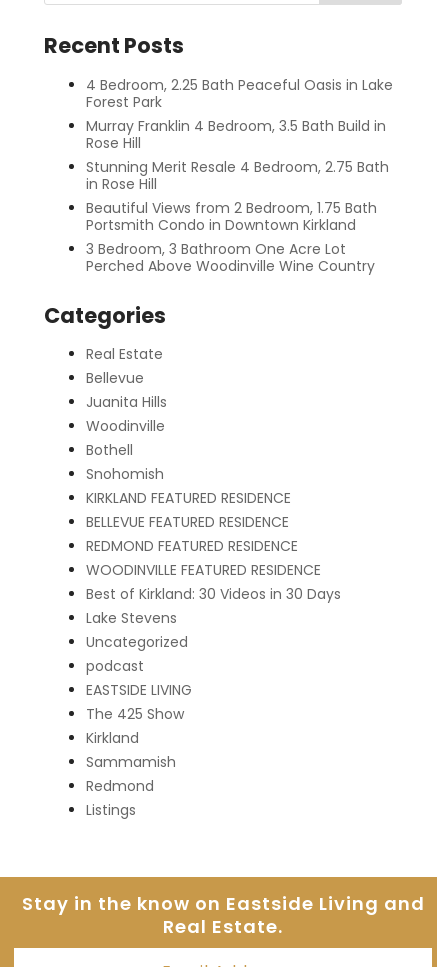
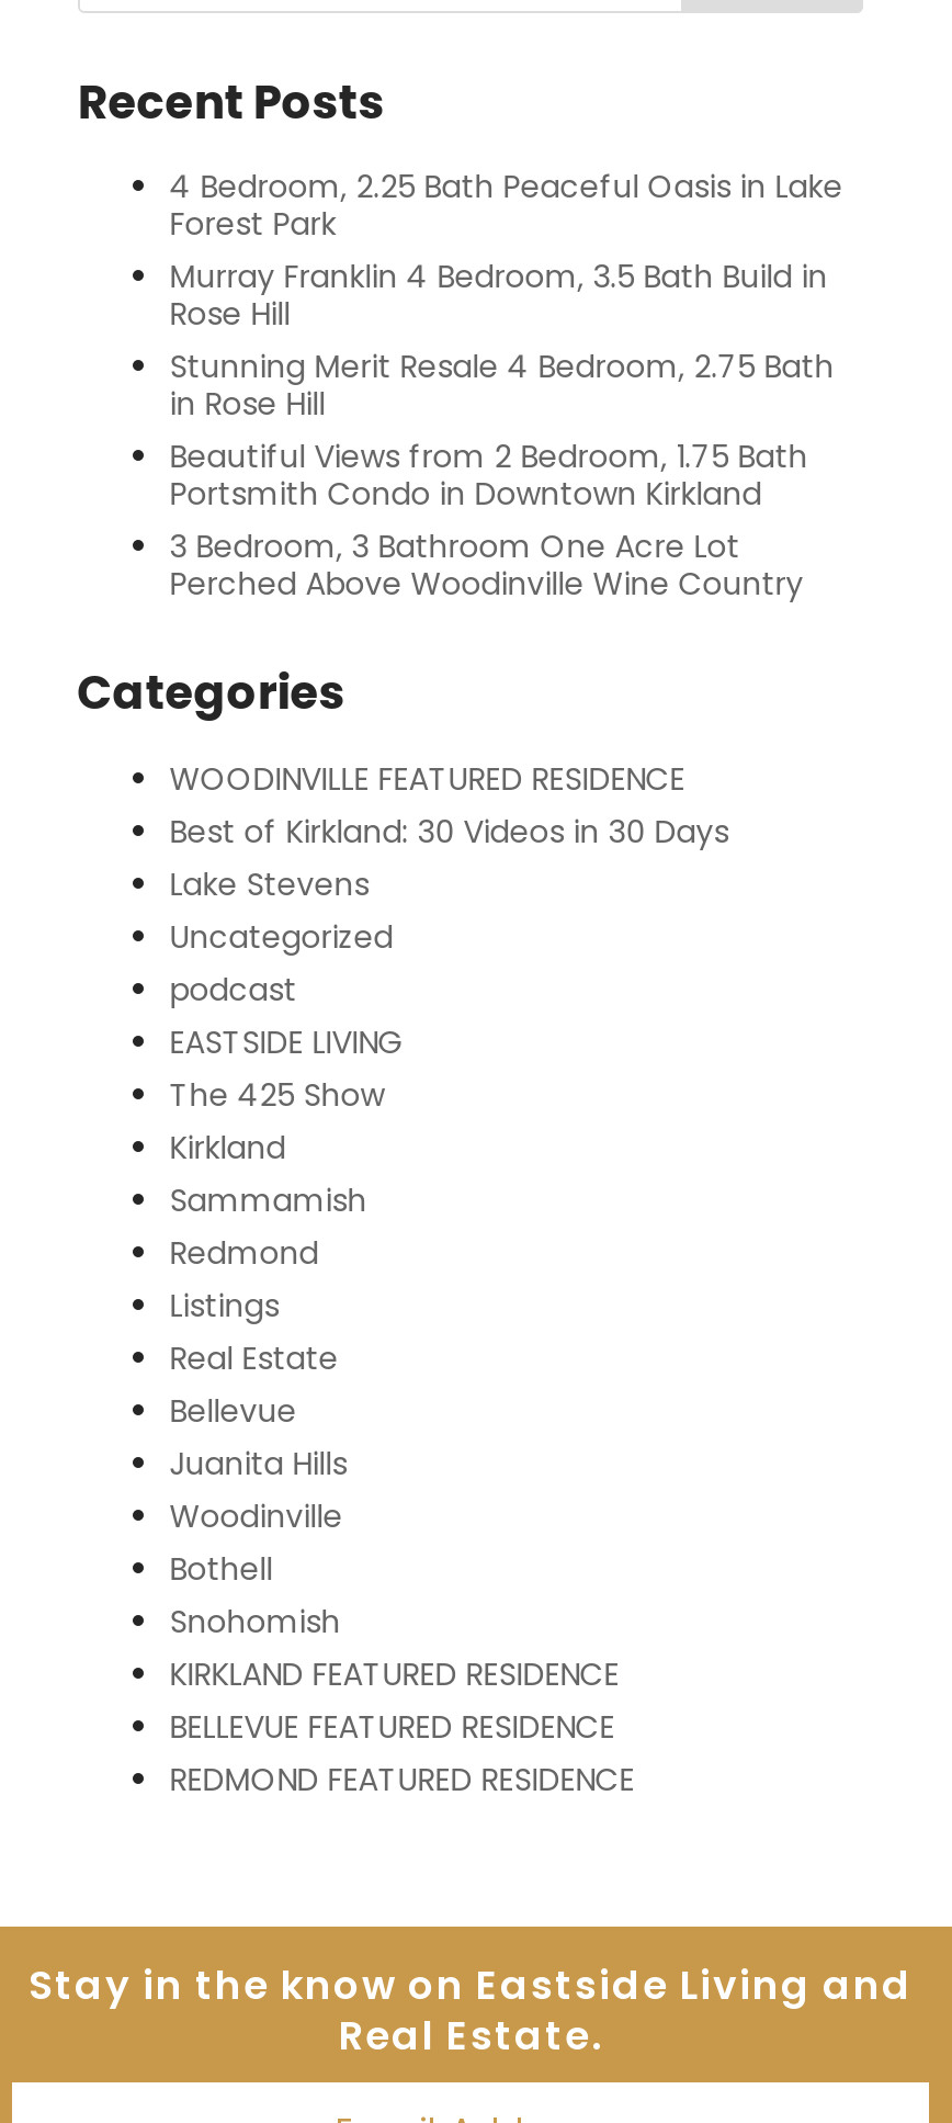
moved down: Real Estate | Bellevue | Juanita Hills | ... | BELLEVUE FEATURED RESIDENCE | REDMOND FEATURED RESIDENCE

moved up: WOODINVILLE FEATURED RESIDENCE | Best of Kirkland: 30 Videos in 30 Days | Lake Stevens | ... | Redmond | Listings
